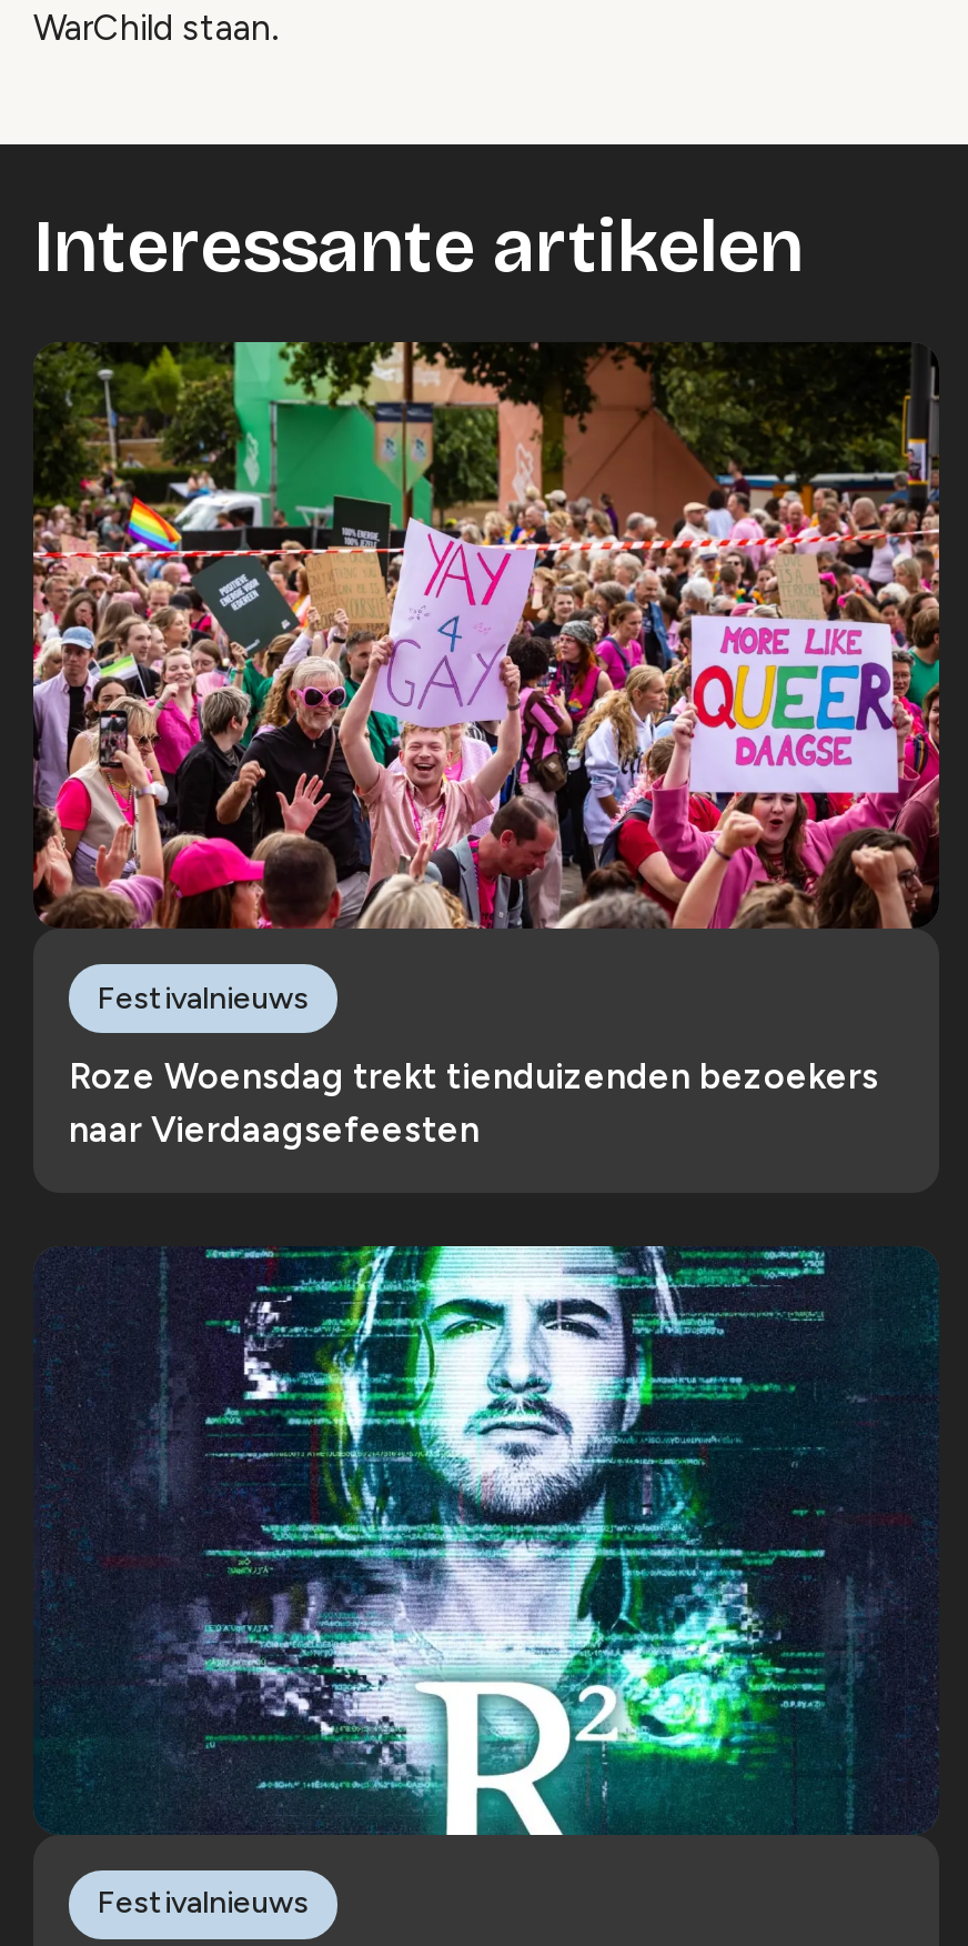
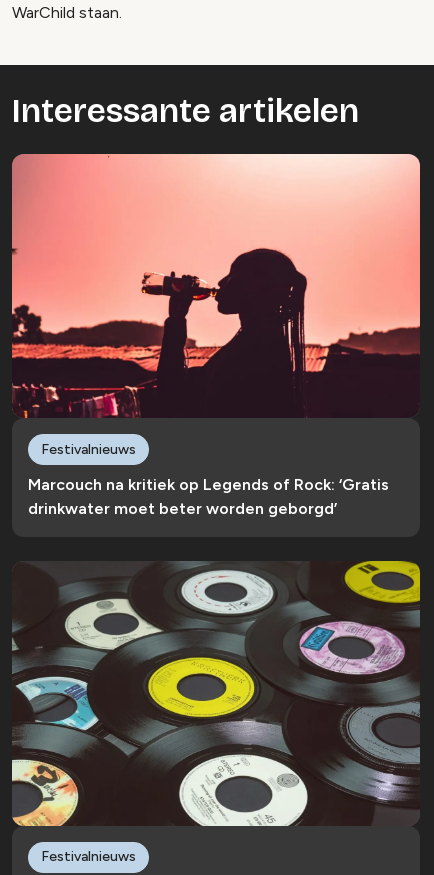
- [image]
+ [image]

- Roze Woensdag trekt tienduizenden bezoekers
- naar Vierdaagsefeesten
+ Marcouch na kritiek op Legends of Rock: ‘Gratis
+ drinkwater moet beter worden geborgd’

- [image]
+ [image]
